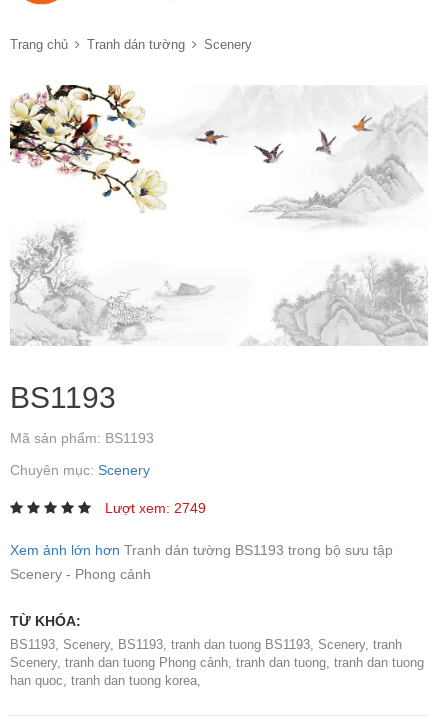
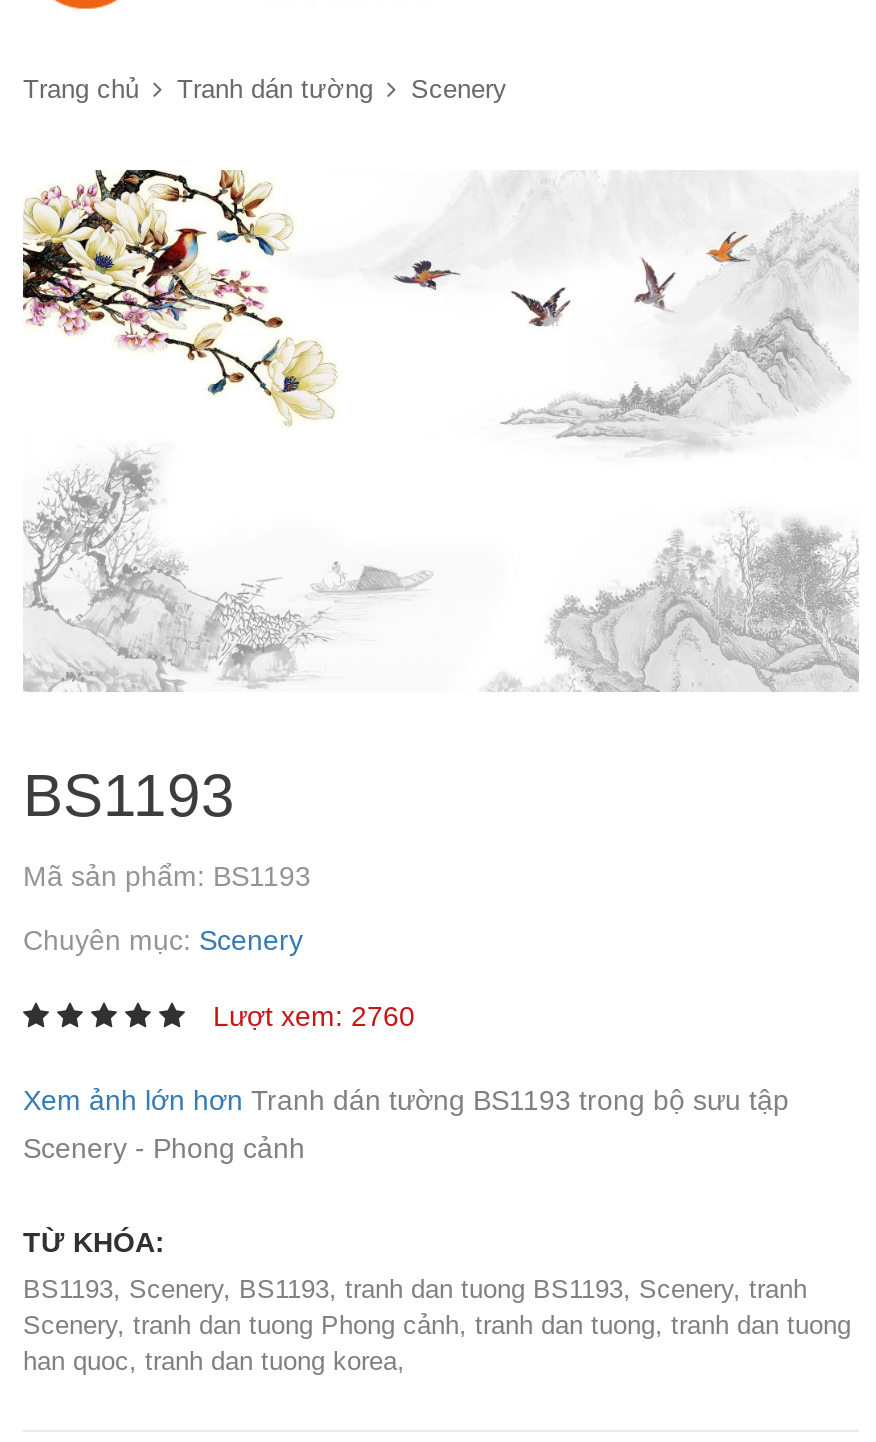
- Lượt xem: 2749
+ Lượt xem: 2760
